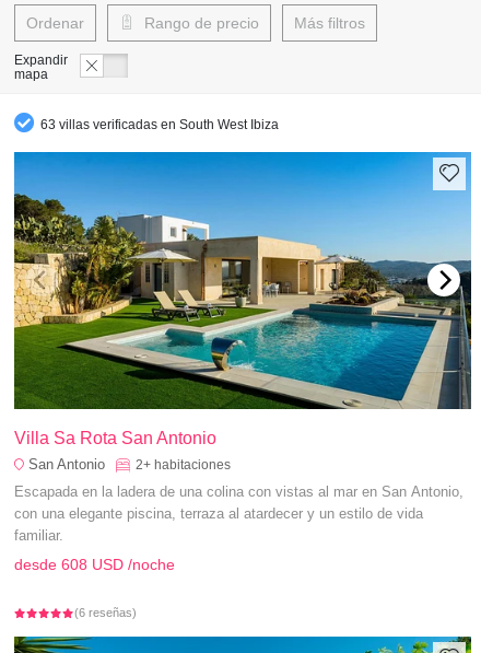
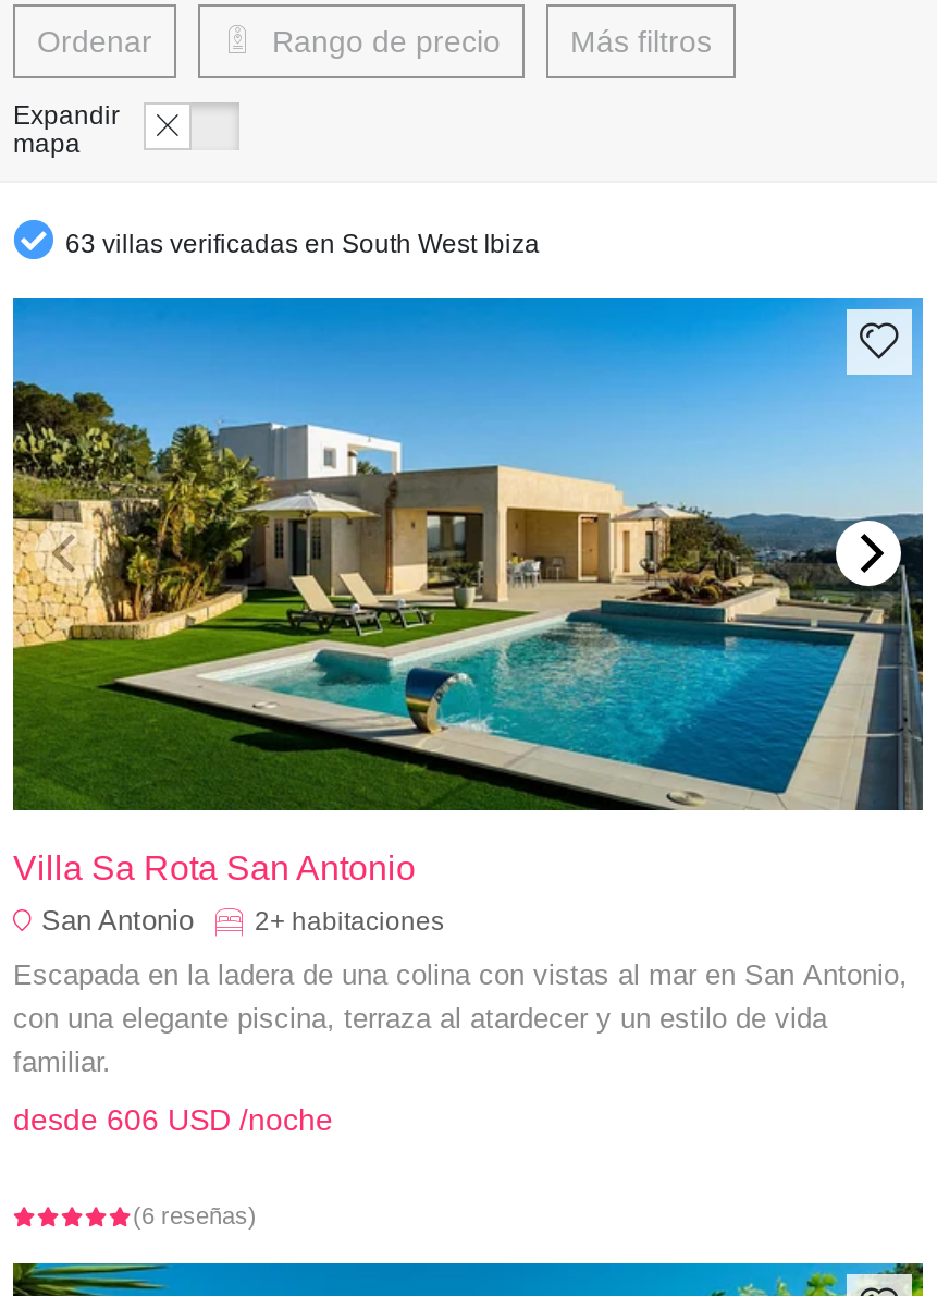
- desde 608 USD /noche
+ desde 606 USD /noche
